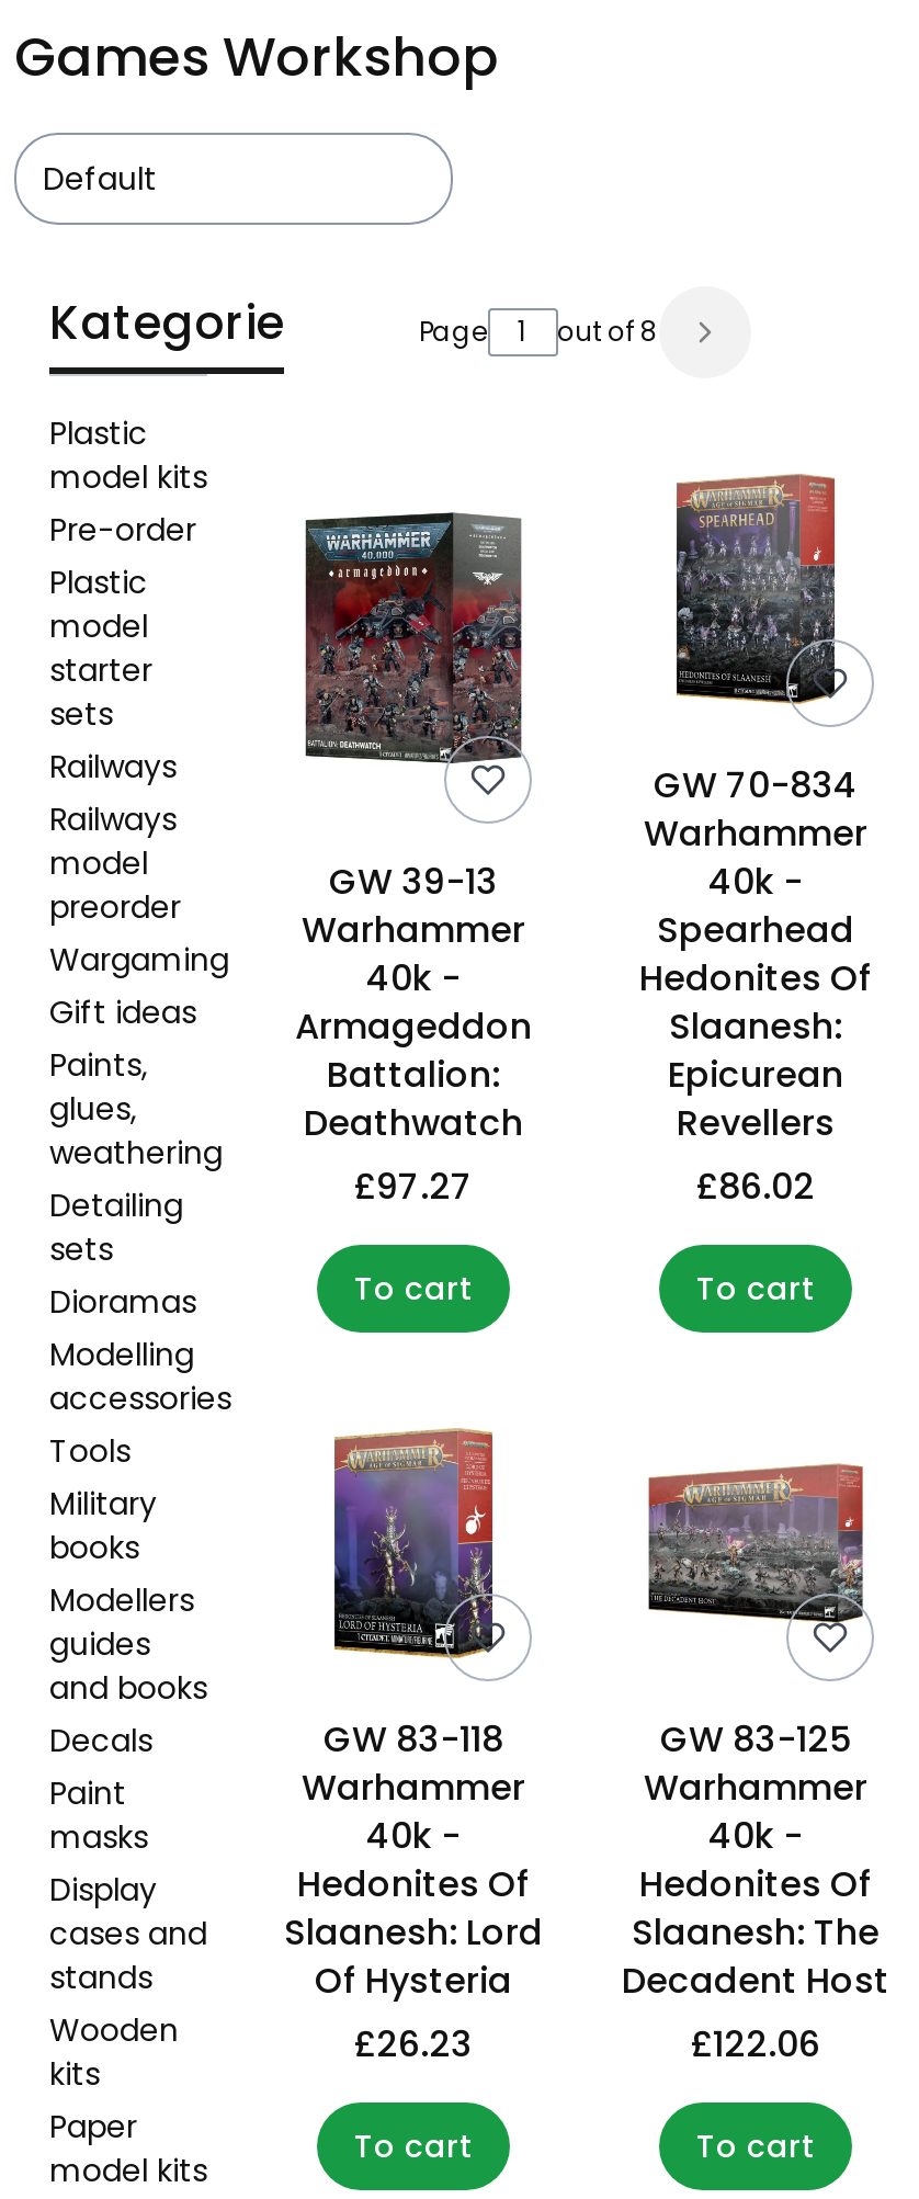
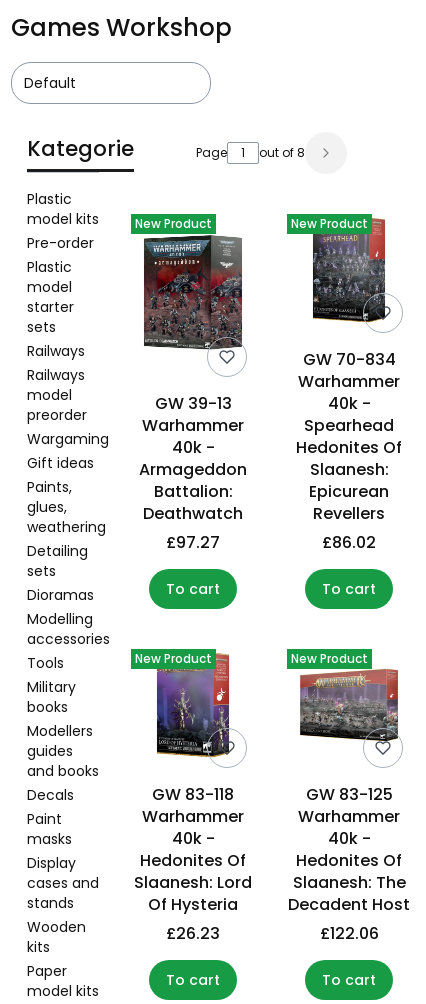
+ New Product

+ New Product

+ New Product

+ New Product
